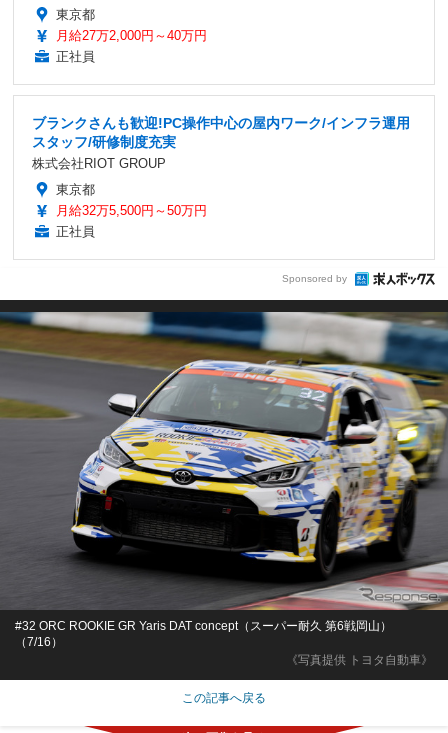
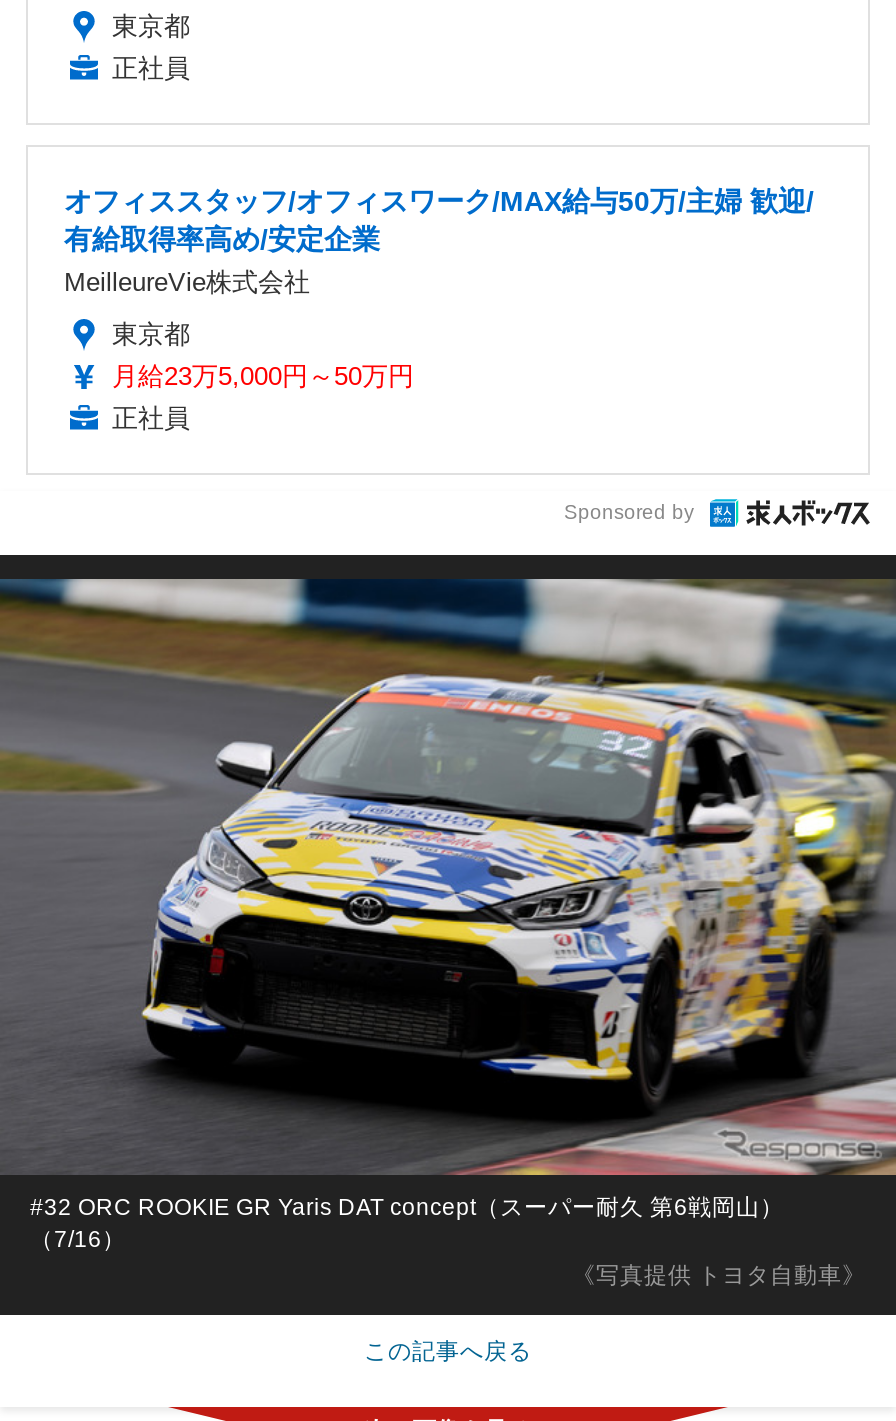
- 月給27万2,000円～40万円

- ブランクさんも歓迎!PC操作中心の屋内ワーク/インフラ運用
- スタッフ/研修制度充実
- 株式会社RIOT GROUP
+ オフィススタッフ/オフィスワーク/MAX給与50万/主婦 歓迎/
+ 有給取得率高め/安定企業
+ MeilleureVie株式会社

- 月給32万5,500円～50万円
+ 月給23万5,000円～50万円
